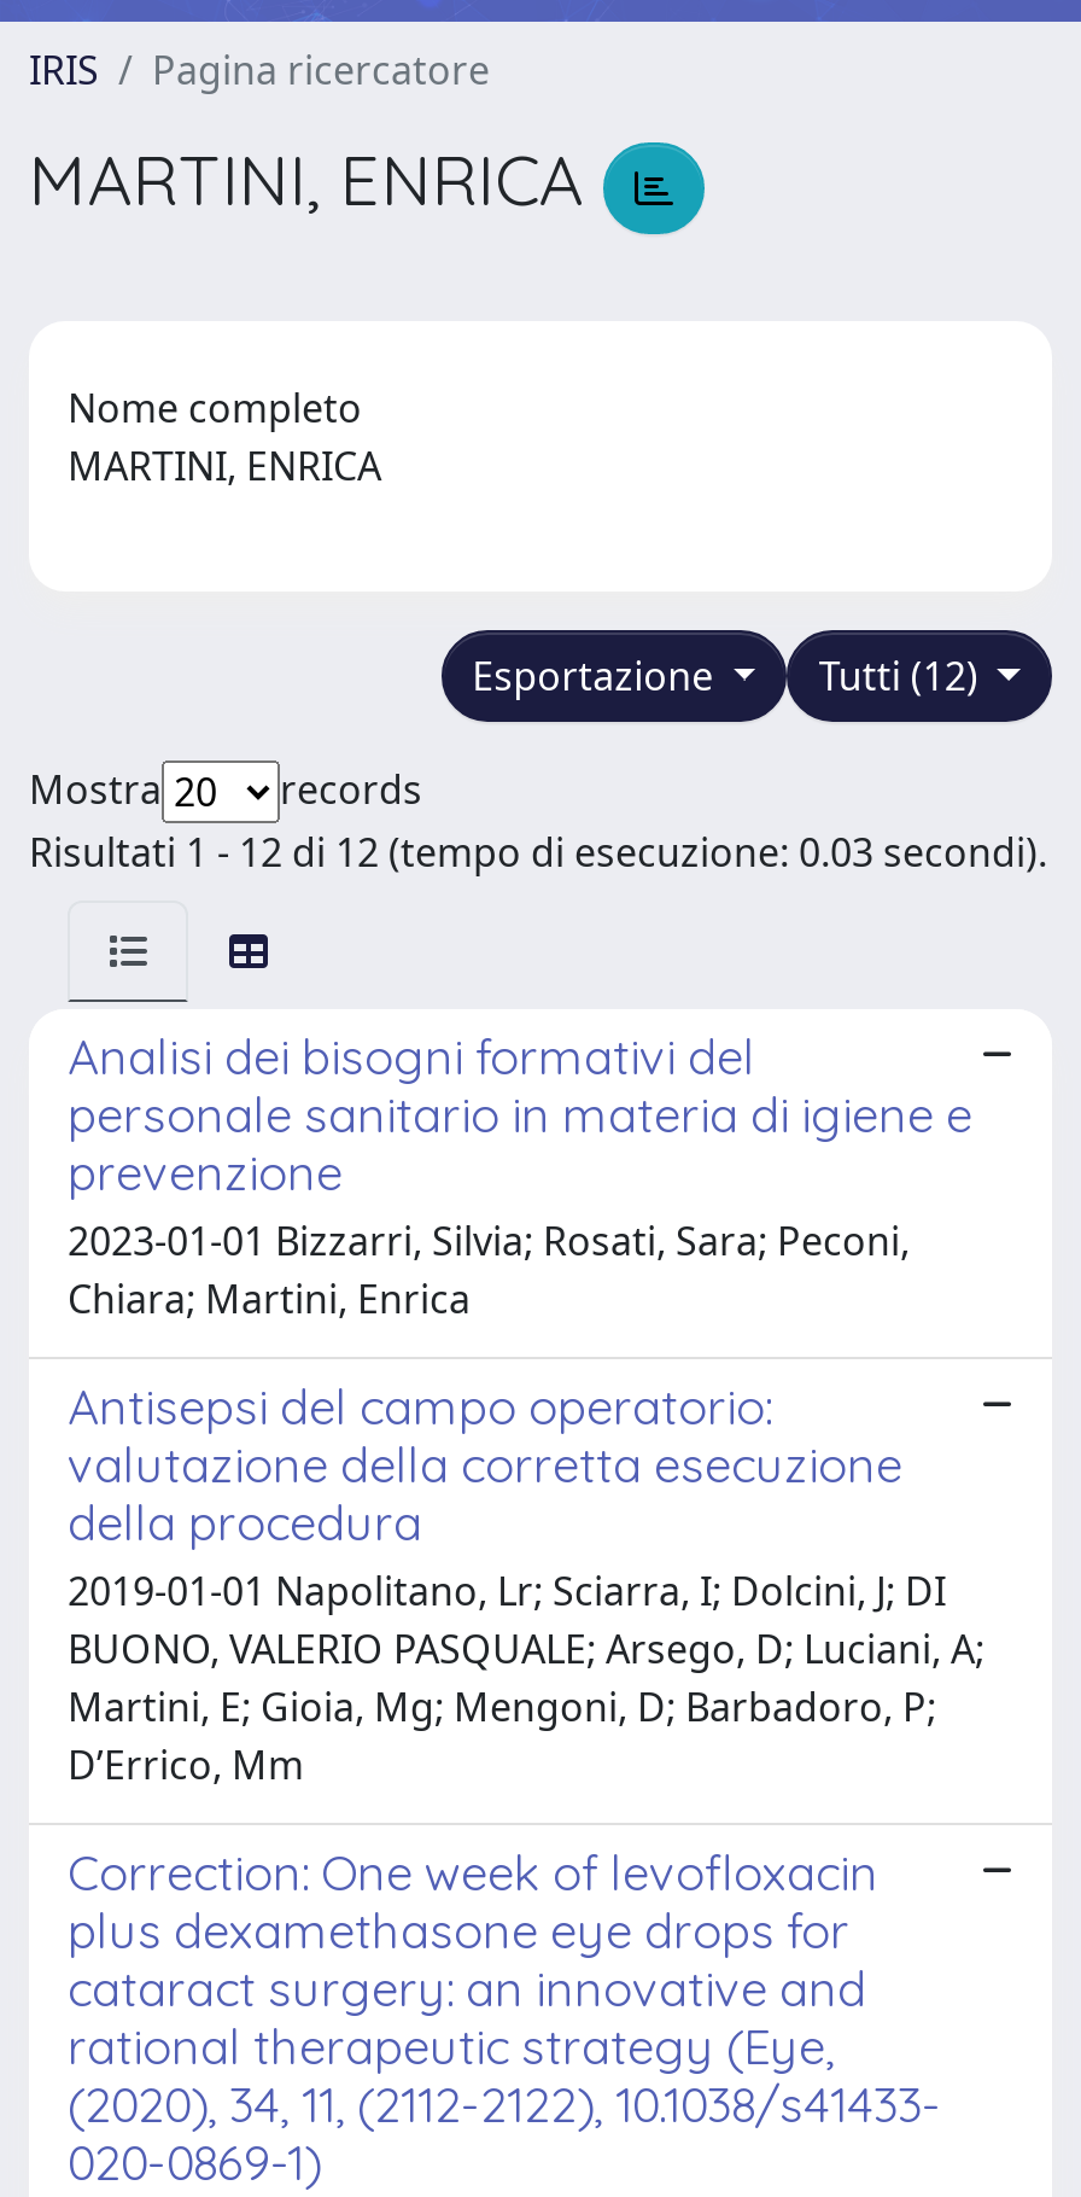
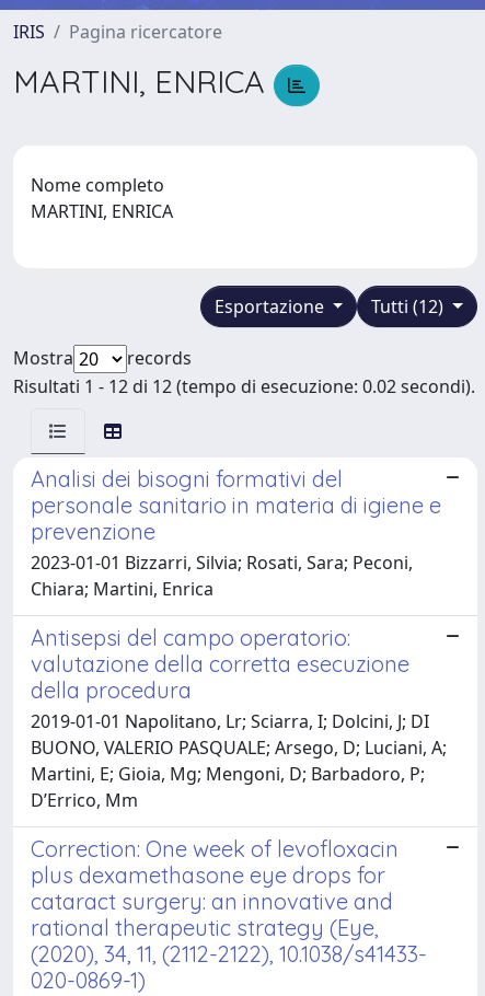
- Risultati 1 - 12 di 12 (tempo di esecuzione: 0.03 secondi).
+ Risultati 1 - 12 di 12 (tempo di esecuzione: 0.02 secondi).
